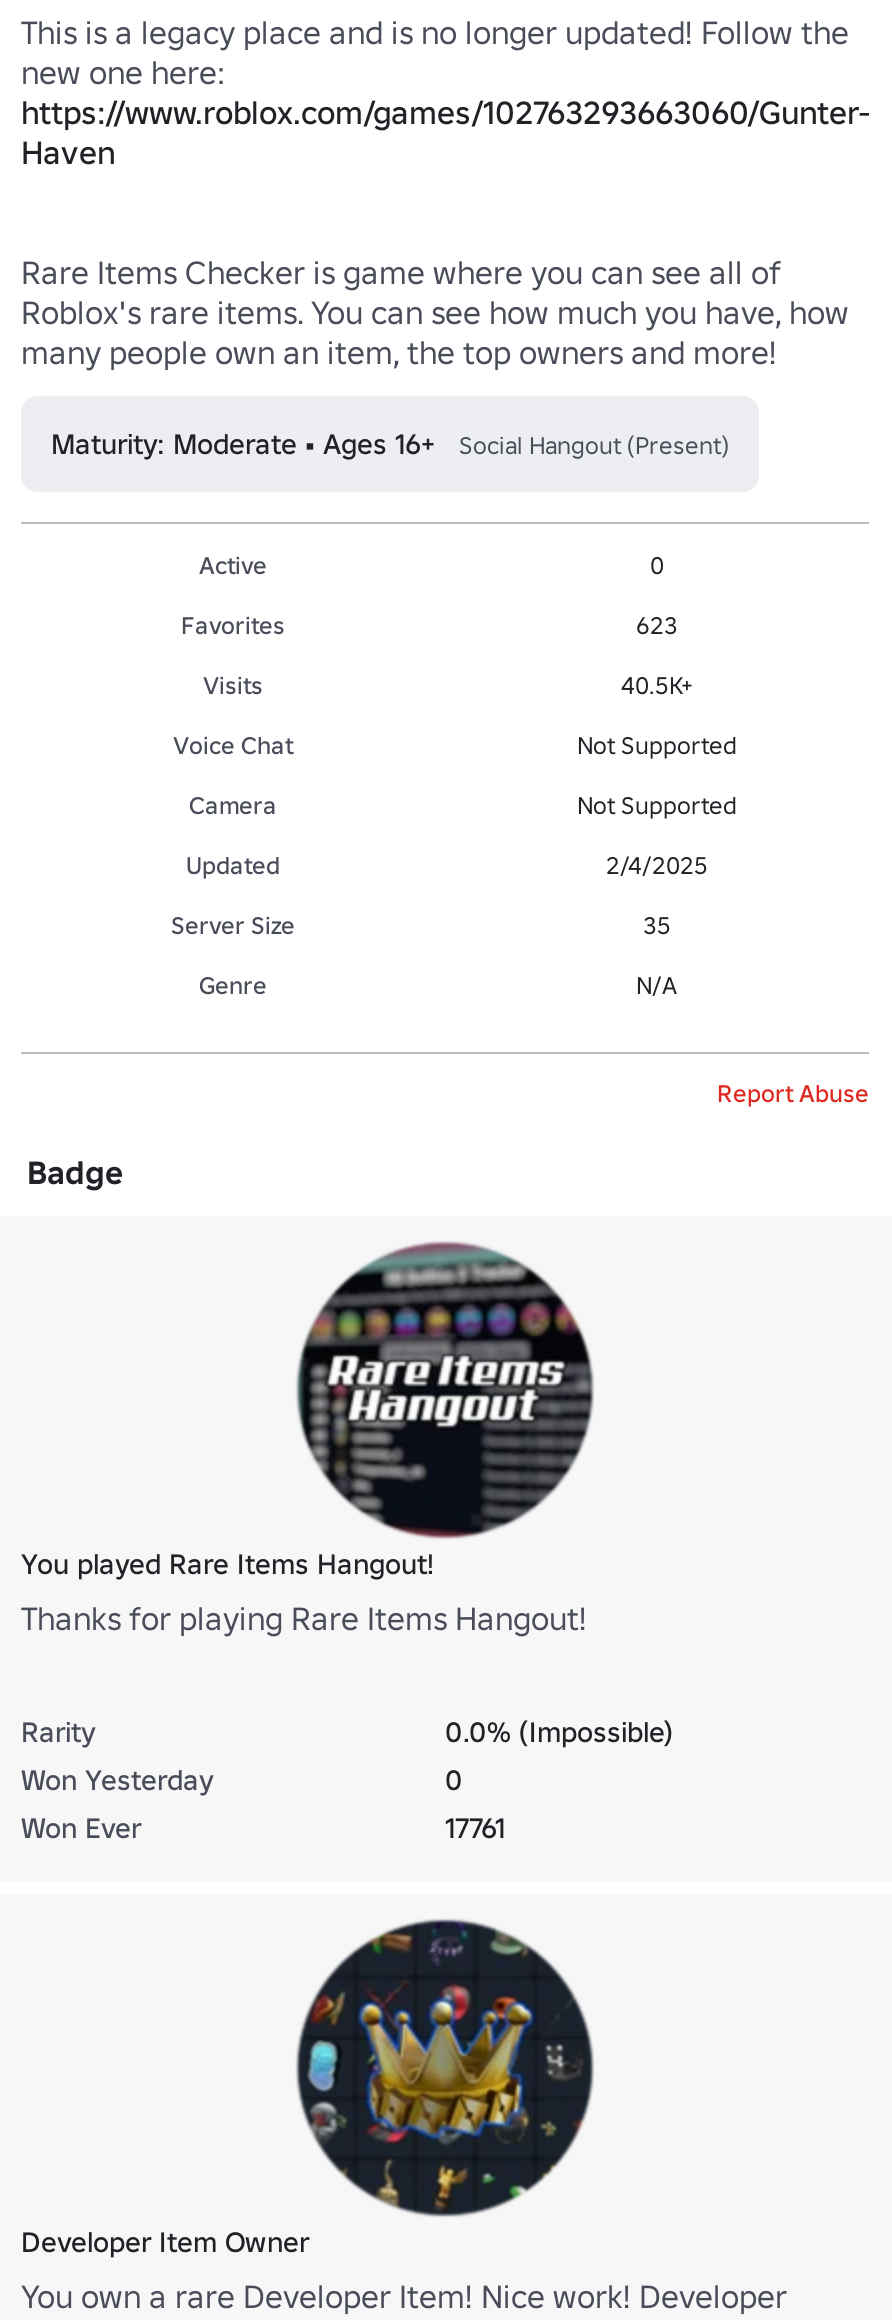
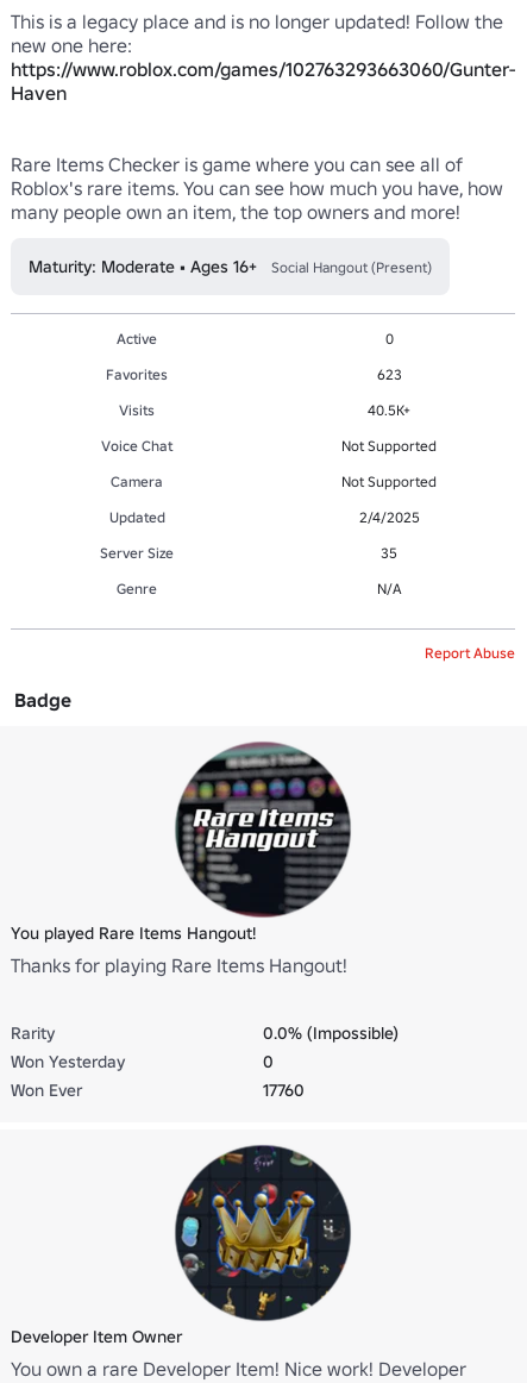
- 17761
+ 17760
